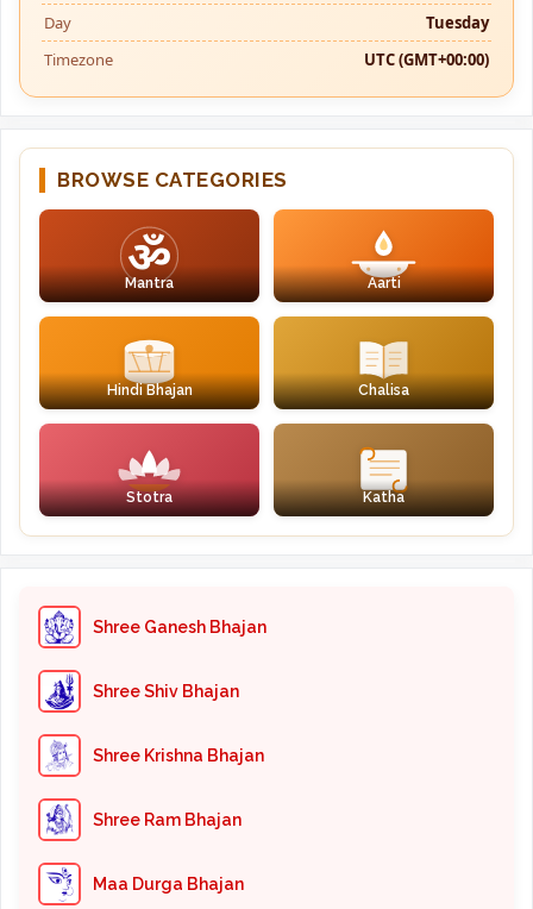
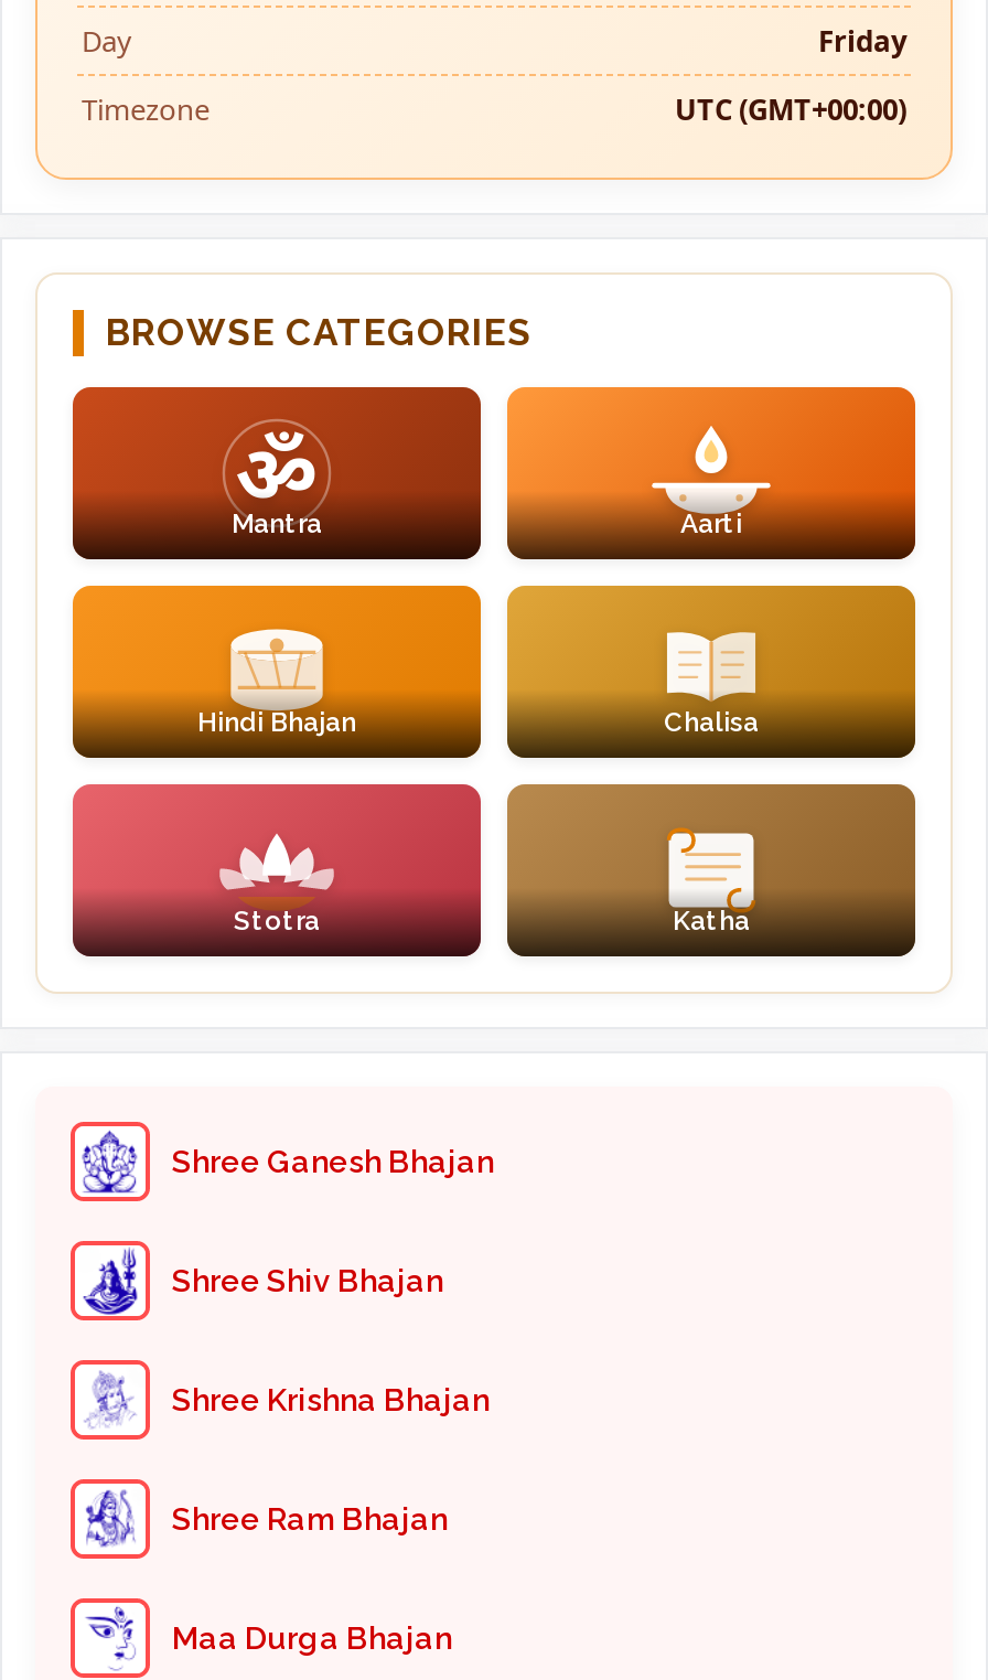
- Tuesday
+ Friday
